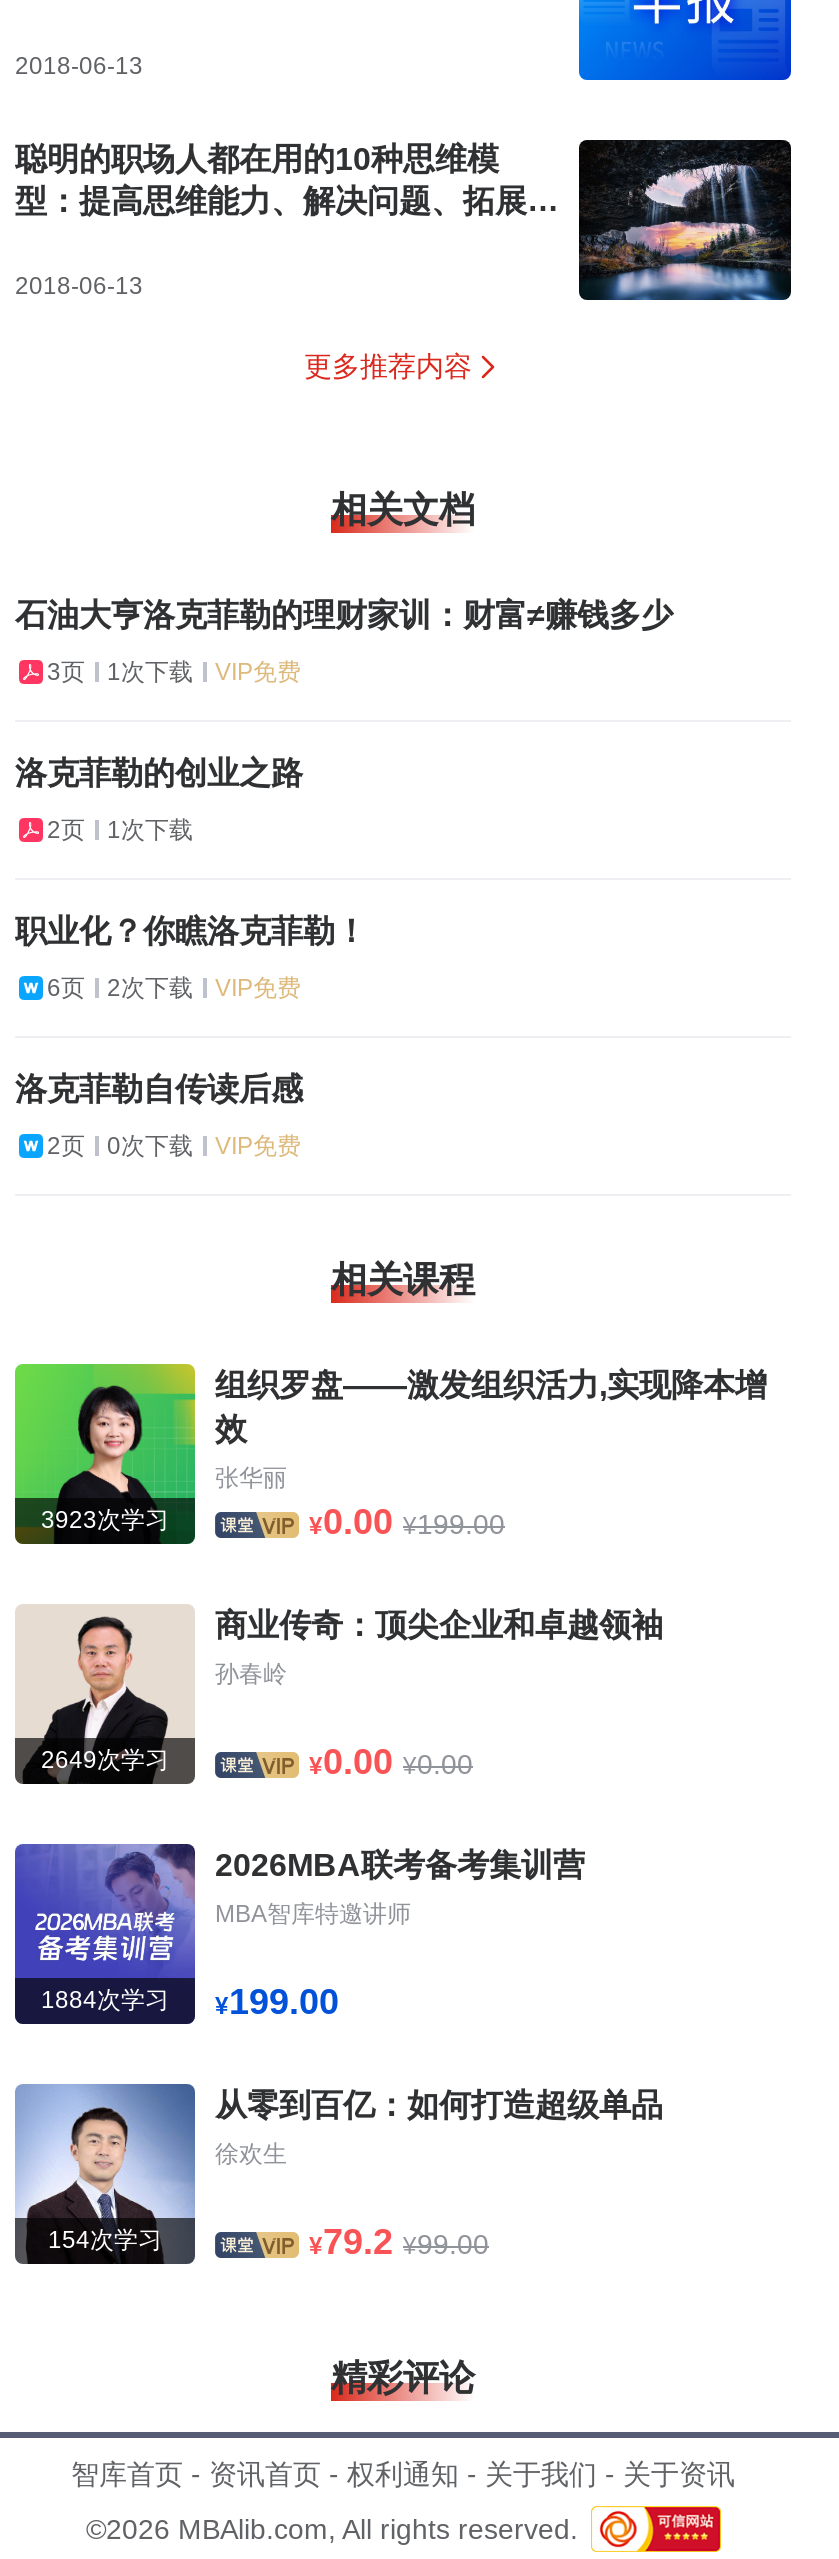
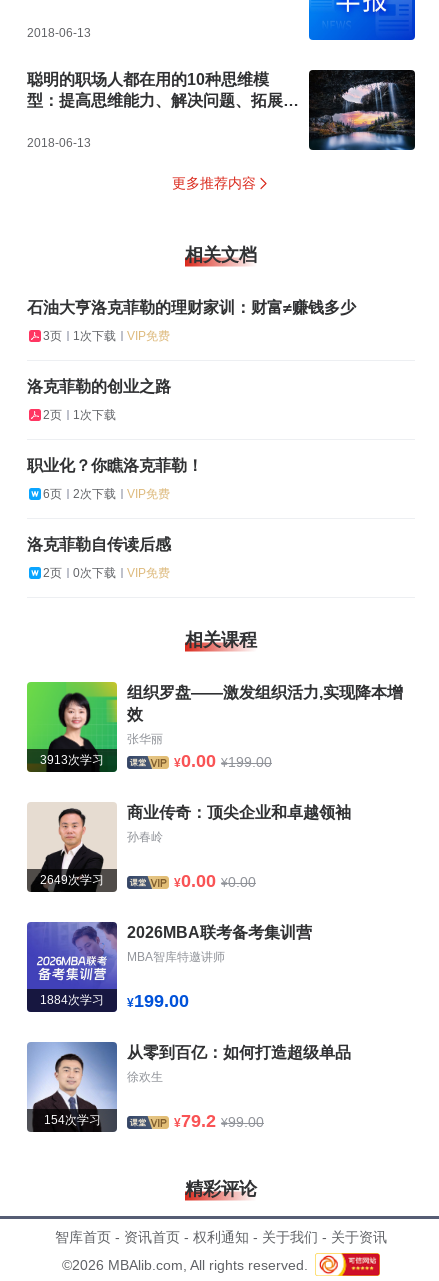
- 3923次学习
+ 3913次学习
